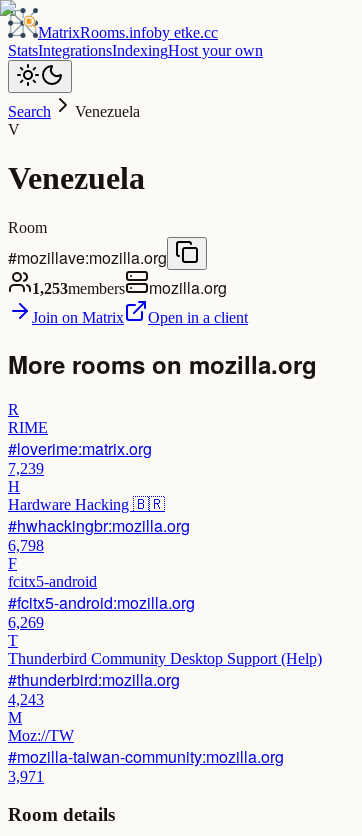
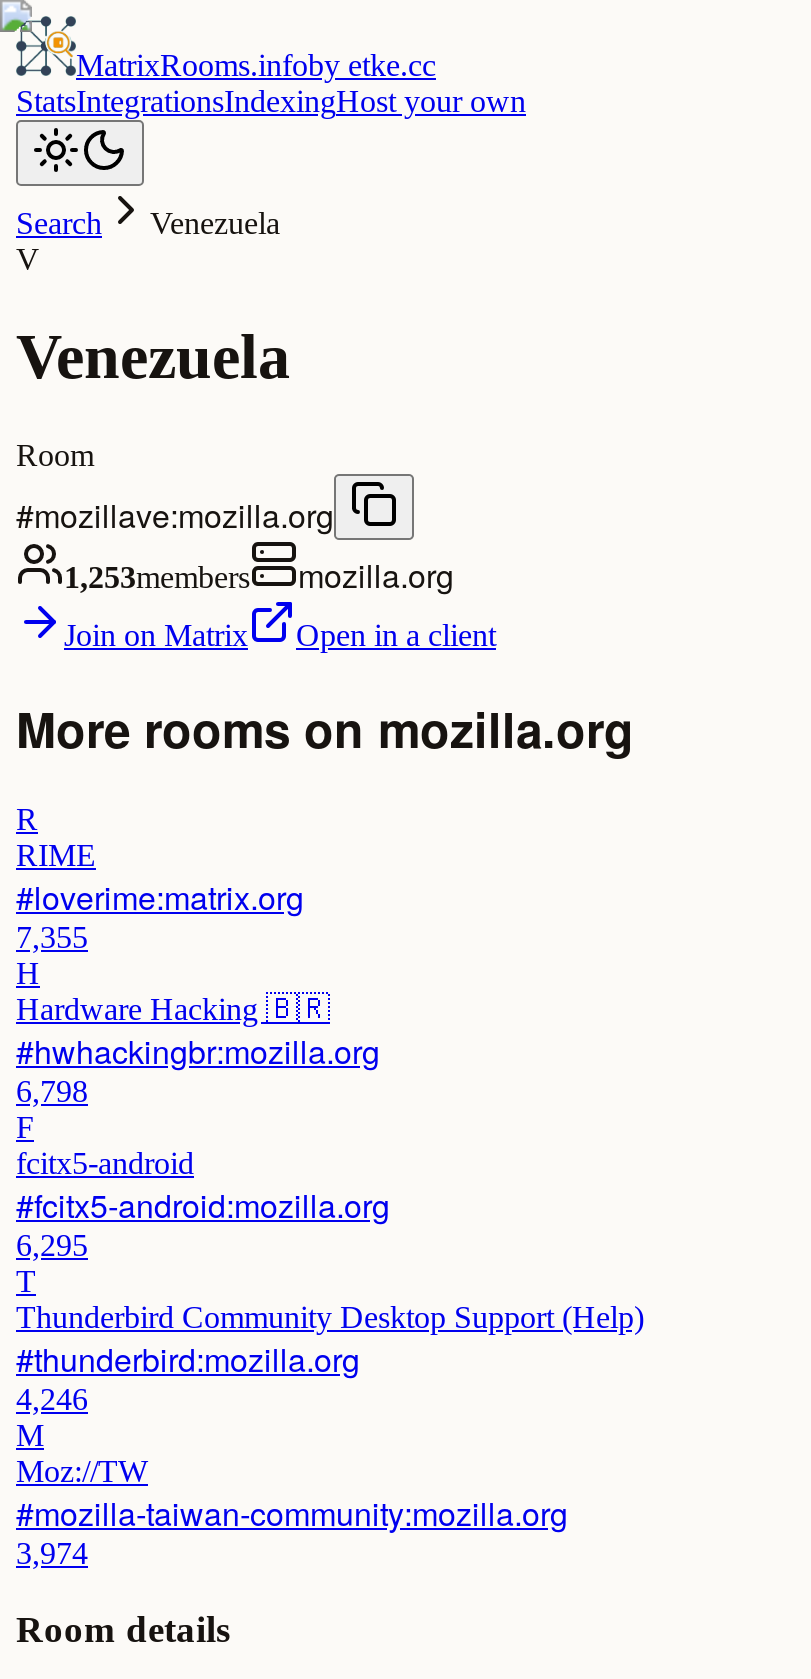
- 7,239
+ 7,355

- 6,269
+ 6,295

- 4,243
+ 4,246

- 3,971
+ 3,974
